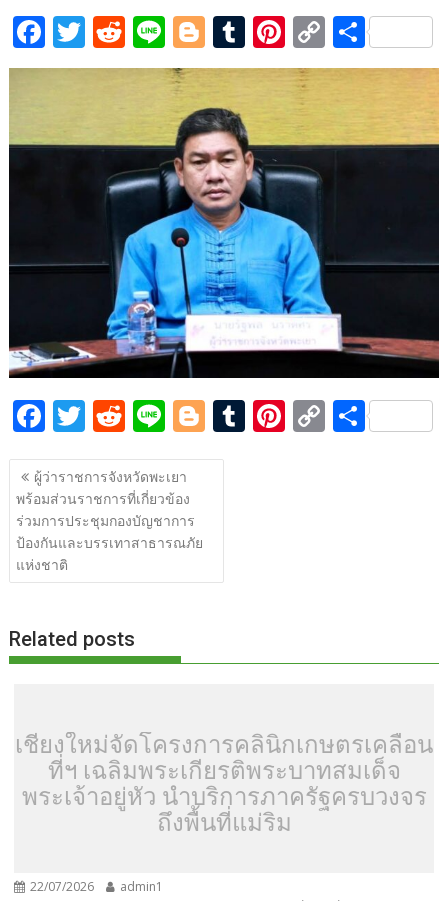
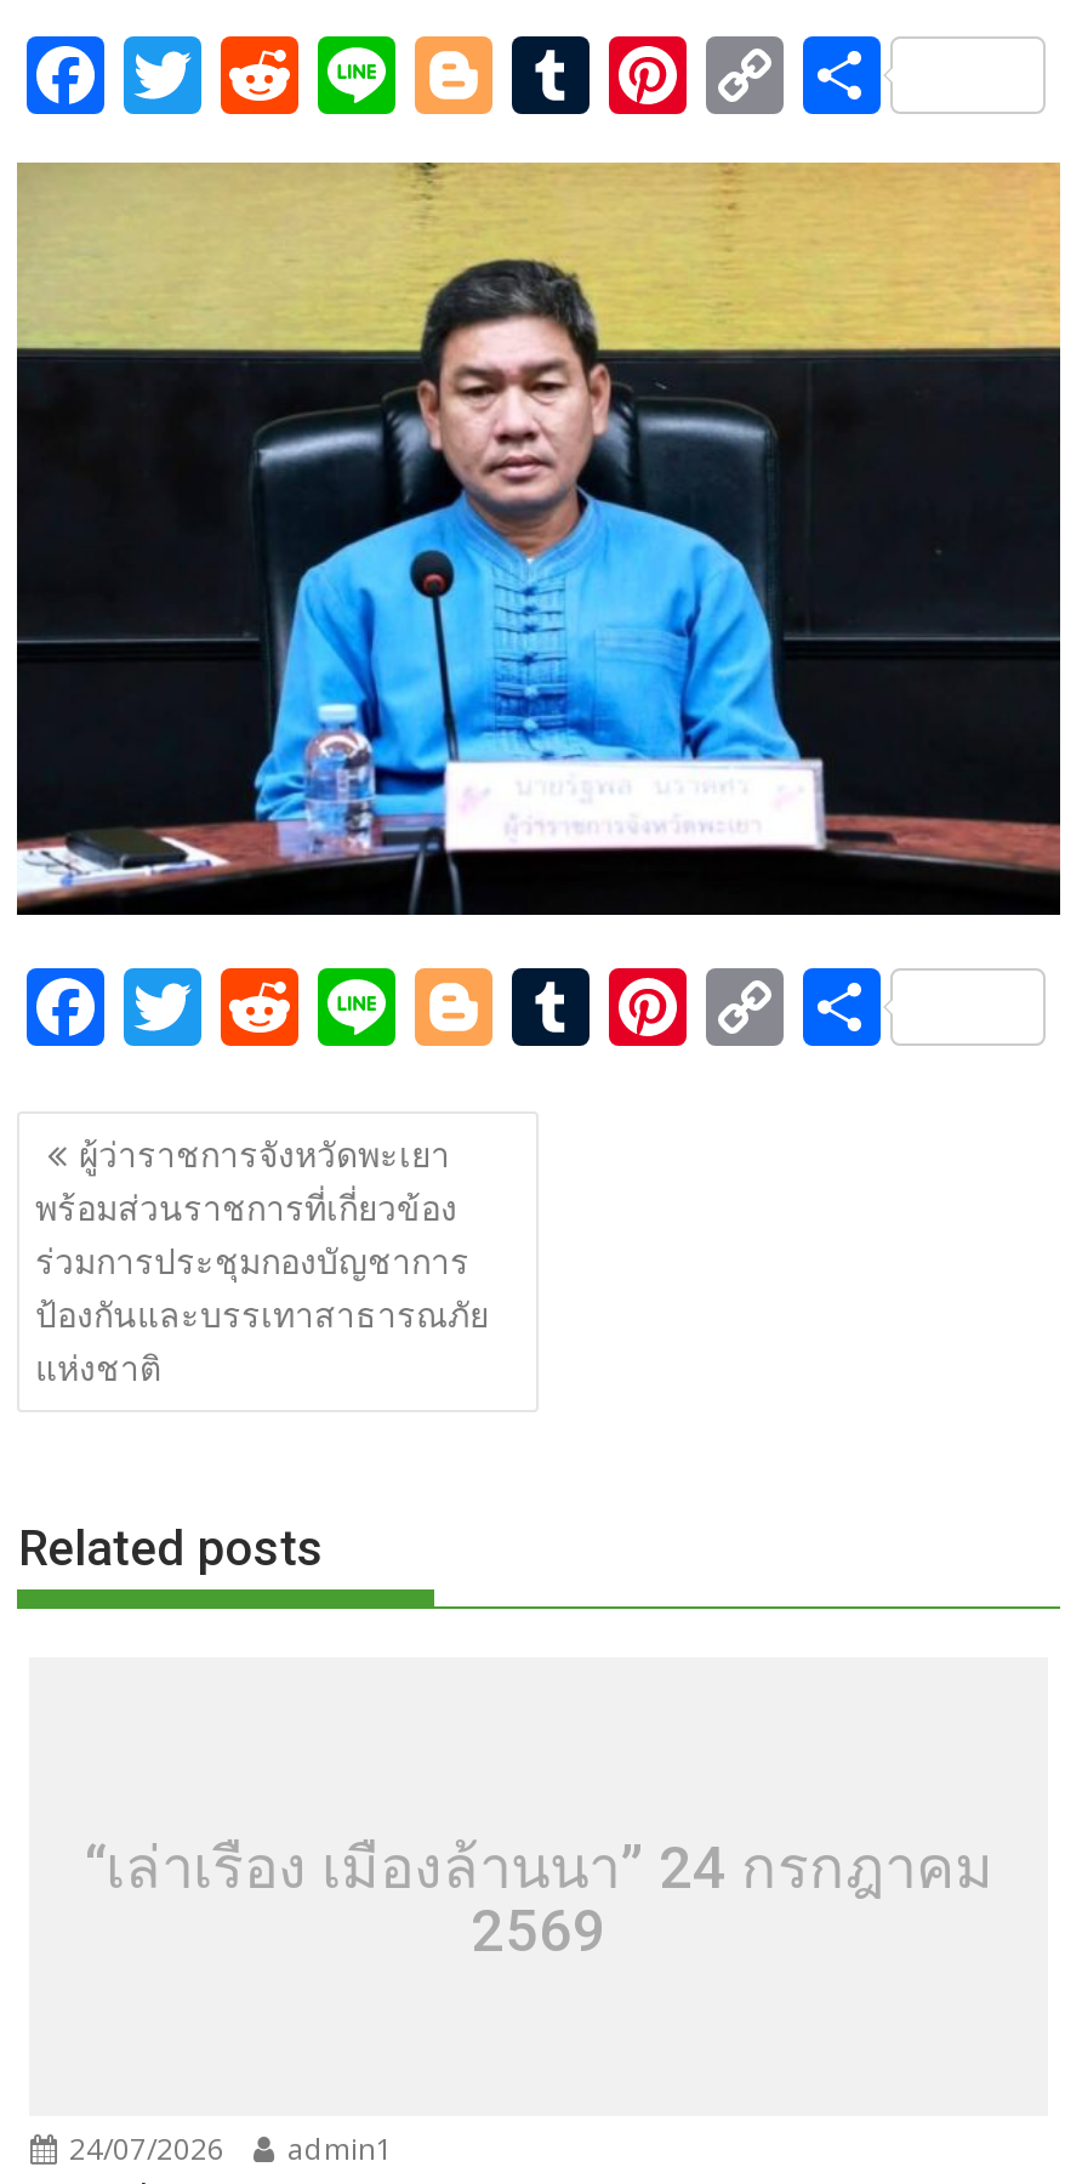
- เชียงใหม่จัดโครงการคลินิกเกษตรเคลื่อน
- ที่ฯ เฉลิมพระเกียรติพระบาทสมเด็จ
- พระเจ้าอยู่หัว นำบริการภาครัฐครบวงจร
- ถึงพื้นที่แม่ริม
+ “เล่าเรื่อง เมืองล้านนา” 24 กรกฎาคม
+ 2569

- 22/07/2026 admin1
+ 24/07/2026 admin1
